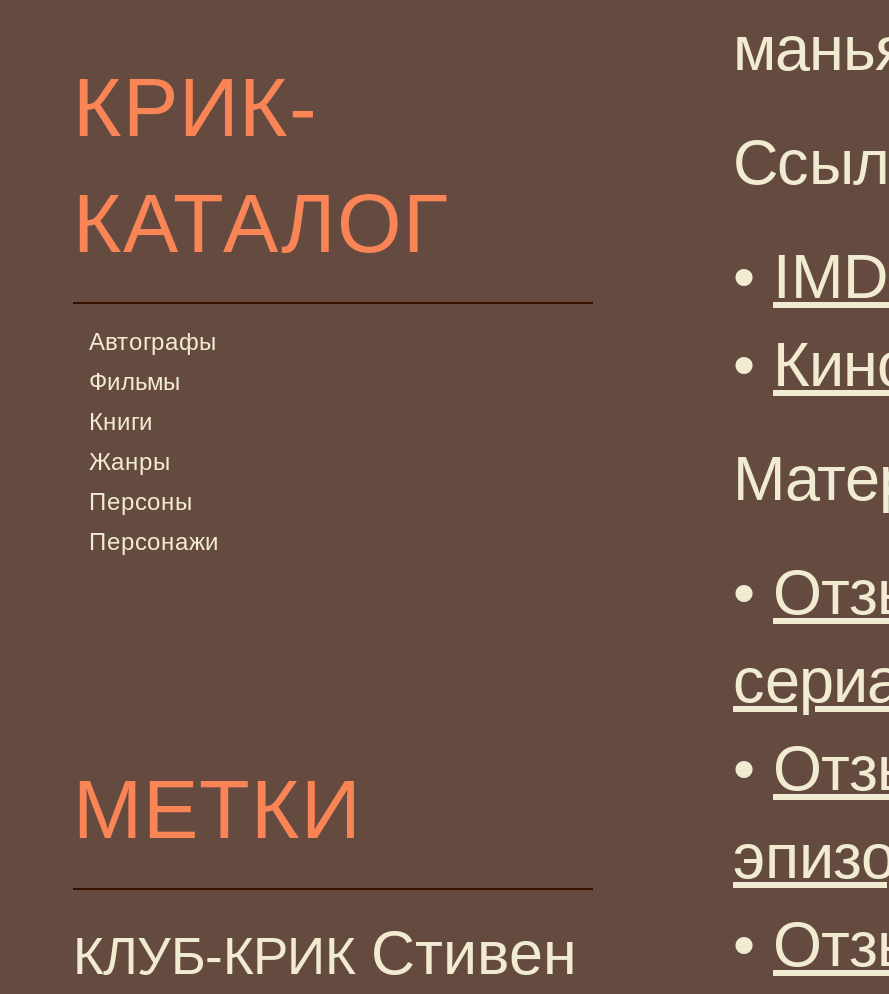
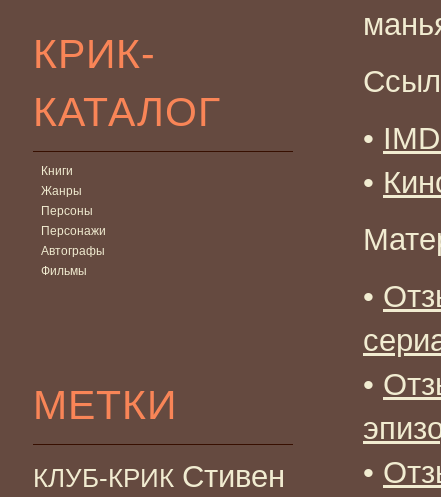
moved down: Автографы | Фильмы

moved up: Книги | Жанры | Персоны | Персонажи
